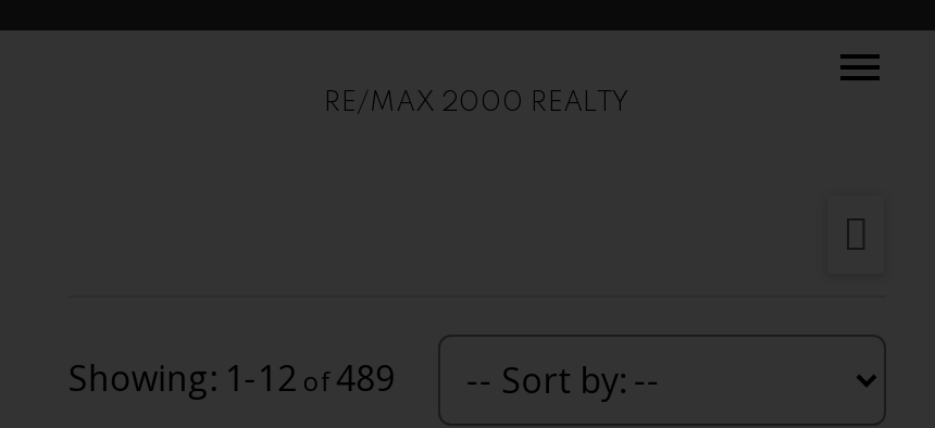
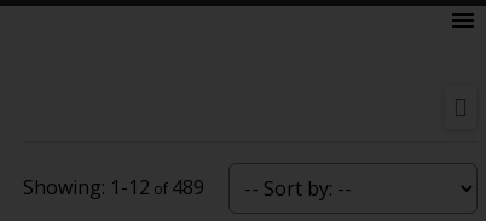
- RE/MAX 2000 REALTY
